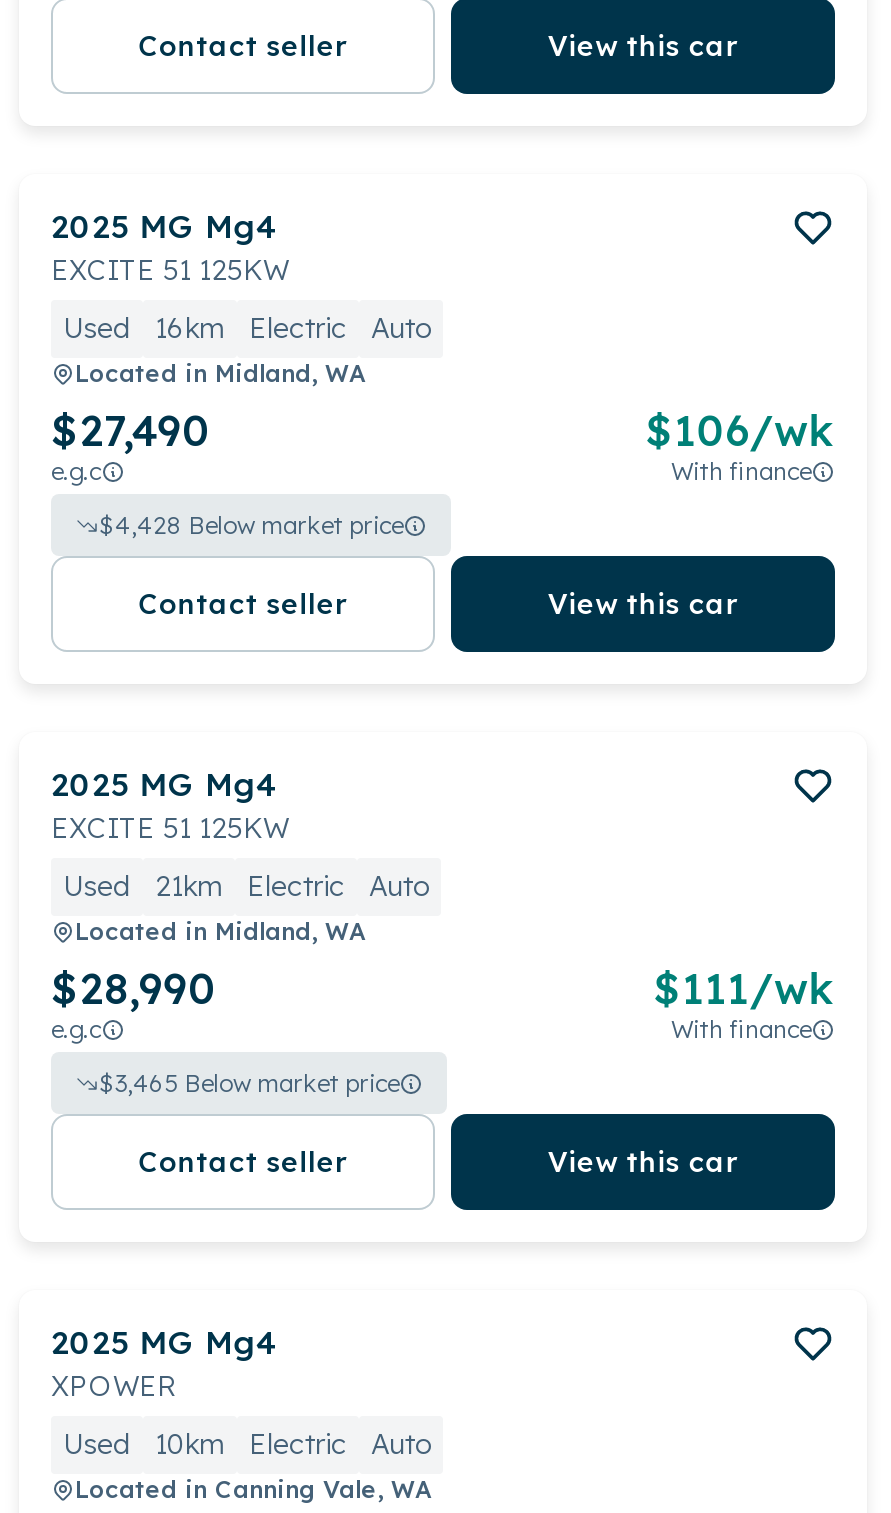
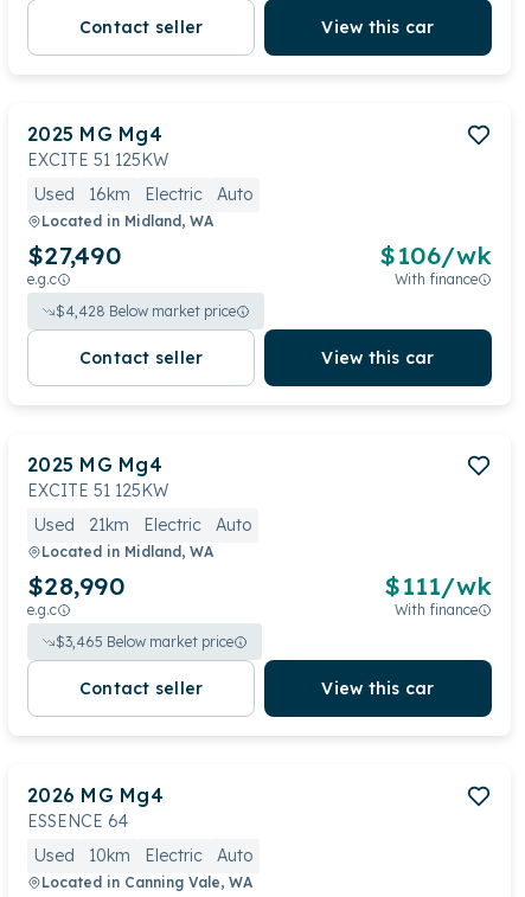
- 2025 MG Mg4
- XPOWER
+ 2026 MG Mg4
+ ESSENCE 64
